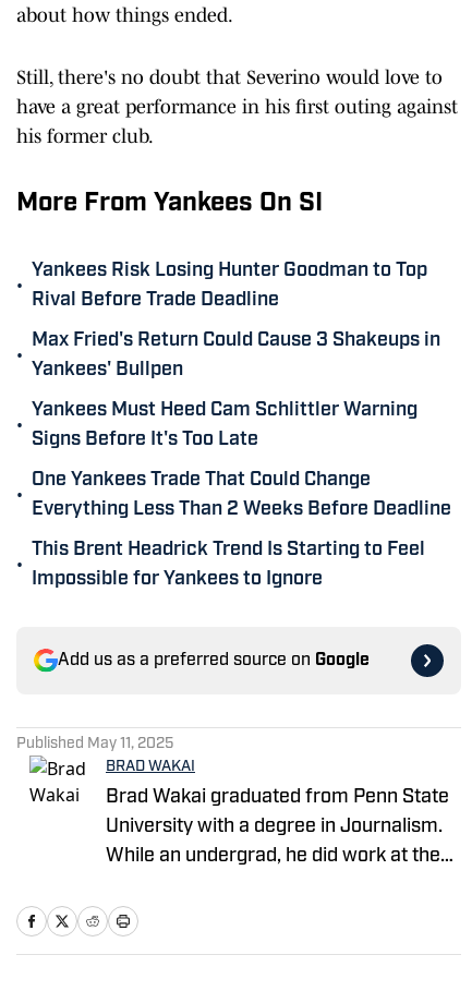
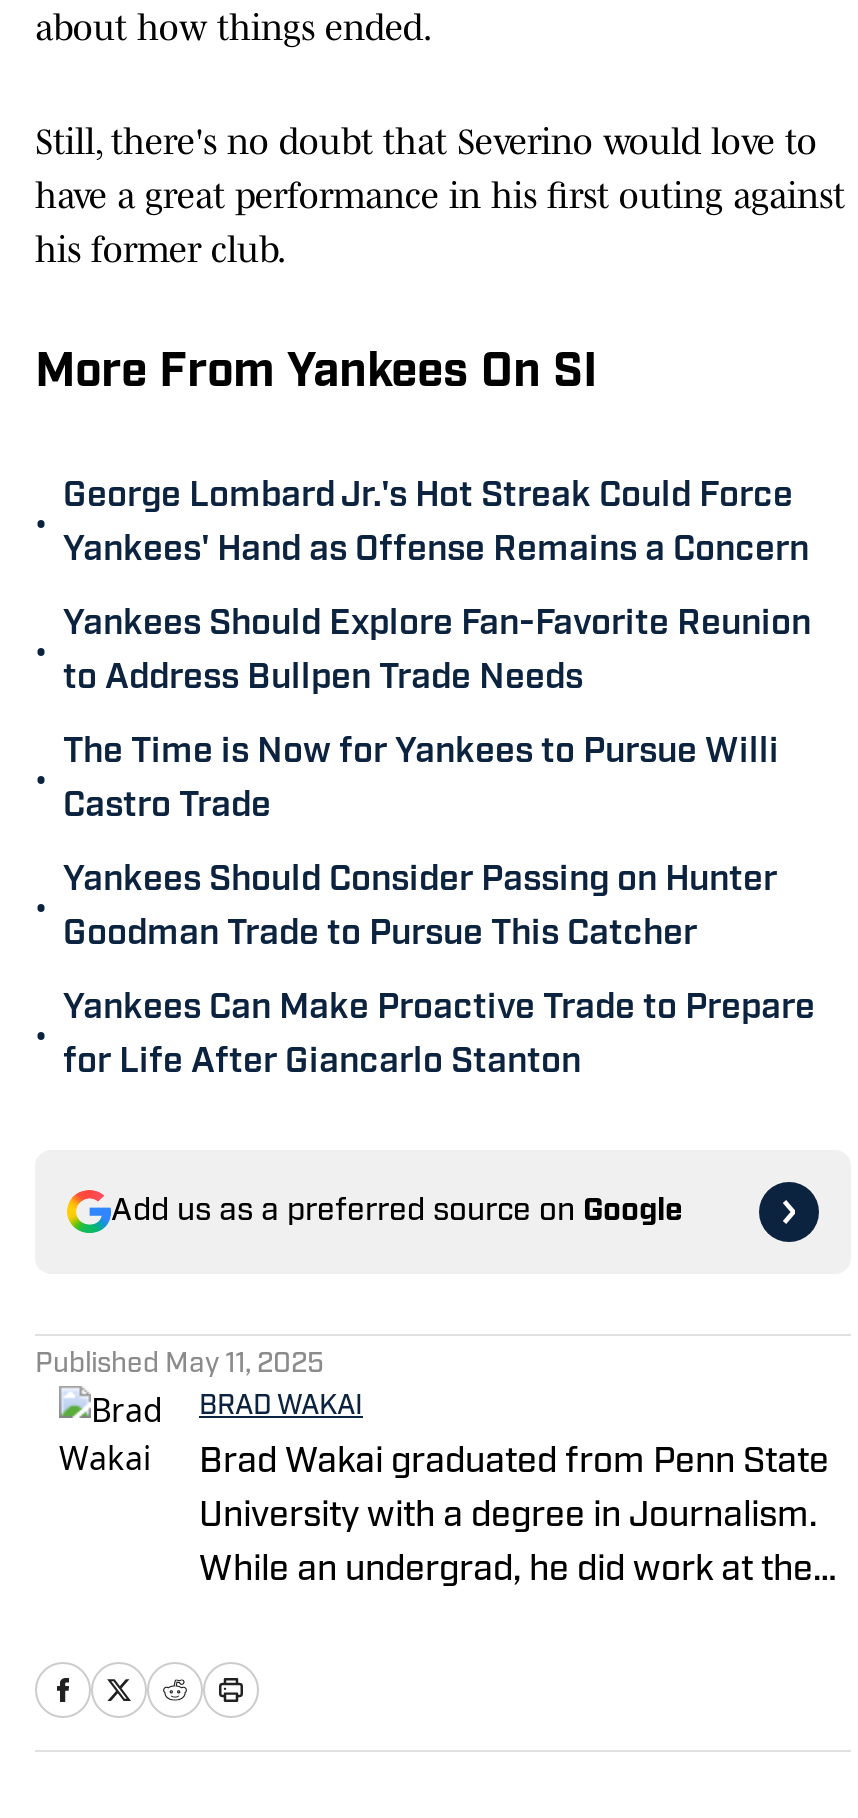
- Yankees Risk Losing Hunter Goodman to Top
- Rival Before Trade Deadline
+ George Lombard Jr.'s Hot Streak Could Force
+ Yankees' Hand as Offense Remains a Concern

- Max Fried's Return Could Cause 3 Shakeups in
- Yankees' Bullpen
+ Yankees Should Explore Fan-Favorite Reunion
+ to Address Bullpen Trade Needs

- Yankees Must Heed Cam Schlittler Warning
- Signs Before It's Too Late
+ The Time is Now for Yankees to Pursue Willi
+ Castro Trade

- One Yankees Trade That Could Change
- Everything Less Than 2 Weeks Before Deadline
+ Yankees Should Consider Passing on Hunter
+ Goodman Trade to Pursue This Catcher

- This Brent Headrick Trend Is Starting to Feel
- Impossible for Yankees to Ignore
+ Yankees Can Make Proactive Trade to Prepare
+ for Life After Giancarlo Stanton
